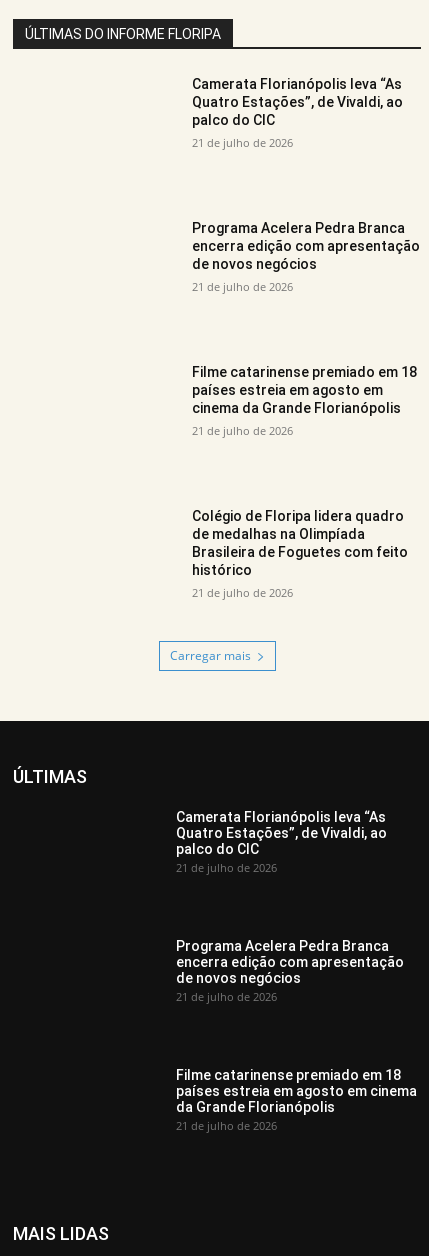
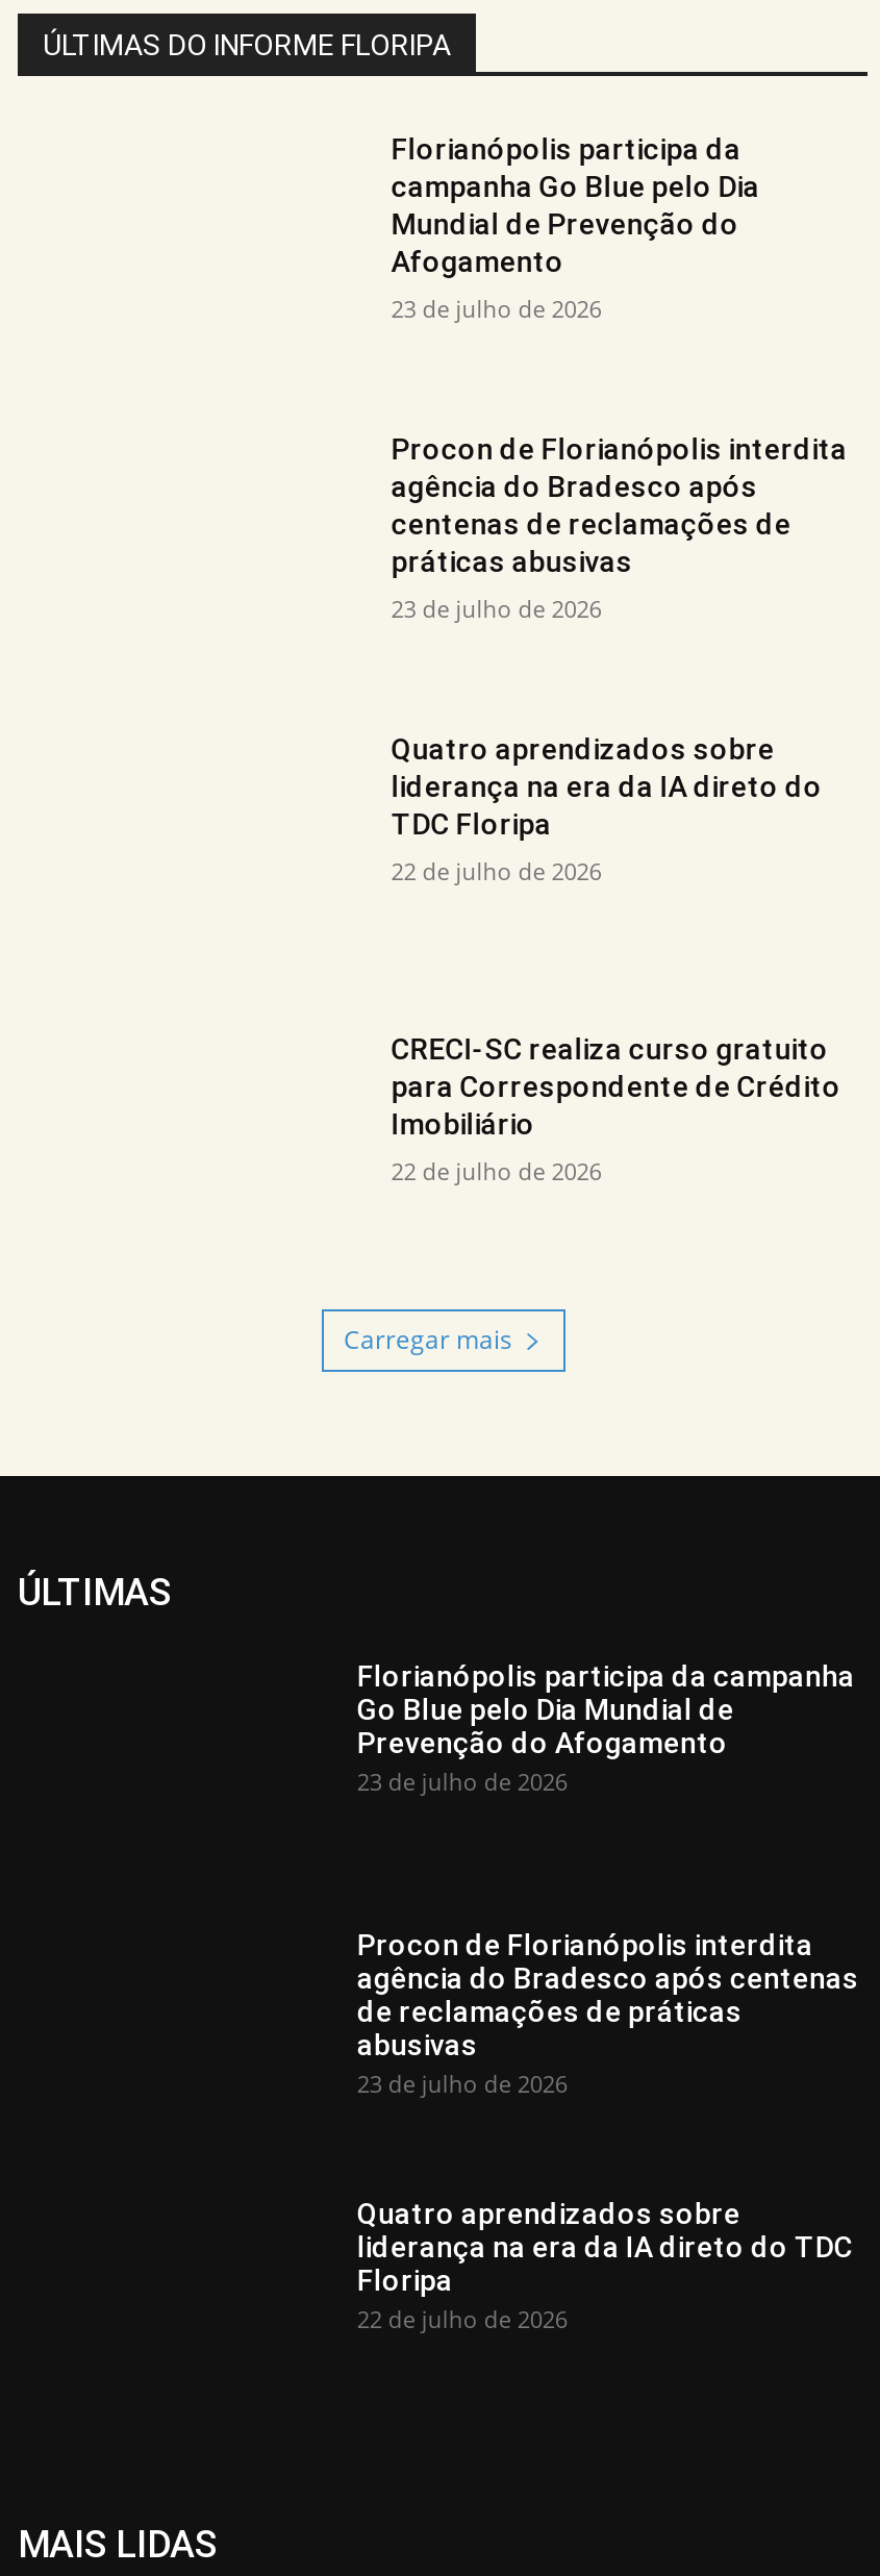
- Camerata Florianópolis leva “As
- Quatro Estações”, de Vivaldi, ao
- palco do CIC
- 21 de julho de 2026
+ Florianópolis participa da
+ campanha Go Blue pelo Dia
+ Mundial de Prevenção do
+ Afogamento
+ 23 de julho de 2026

- Programa Acelera Pedra Branca
- encerra edição com apresentação
- de novos negócios
- 21 de julho de 2026
+ Procon de Florianópolis interdita
+ agência do Bradesco após
+ centenas de reclamações de
+ práticas abusivas
+ 23 de julho de 2026

- Filme catarinense premiado em 18
- países estreia em agosto em
- cinema da Grande Florianópolis
- 21 de julho de 2026
+ Quatro aprendizados sobre
+ liderança na era da IA direto do
+ TDC Floripa
+ 22 de julho de 2026

- Colégio de Floripa lidera quadro
- de medalhas na Olimpíada
- Brasileira de Foguetes com feito
- histórico
- 21 de julho de 2026
+ CRECI-SC realiza curso gratuito
+ para Correspondente de Crédito
+ Imobiliário
+ 22 de julho de 2026

- Camerata Florianópolis leva “As
- Quatro Estações”, de Vivaldi, ao
- palco do CIC
- 21 de julho de 2026
+ Florianópolis participa da campanha
+ Go Blue pelo Dia Mundial de
+ Prevenção do Afogamento
+ 23 de julho de 2026

- Programa Acelera Pedra Branca
- encerra edição com apresentação
- de novos negócios
- 21 de julho de 2026
+ Procon de Florianópolis interdita
+ agência do Bradesco após centenas
+ de reclamações de práticas
+ abusivas
+ 23 de julho de 2026

- Filme catarinense premiado em 18
- países estreia em agosto em cinema
- da Grande Florianópolis
- 21 de julho de 2026
+ Quatro aprendizados sobre
+ liderança na era da IA direto do TDC
+ Floripa
+ 22 de julho de 2026
